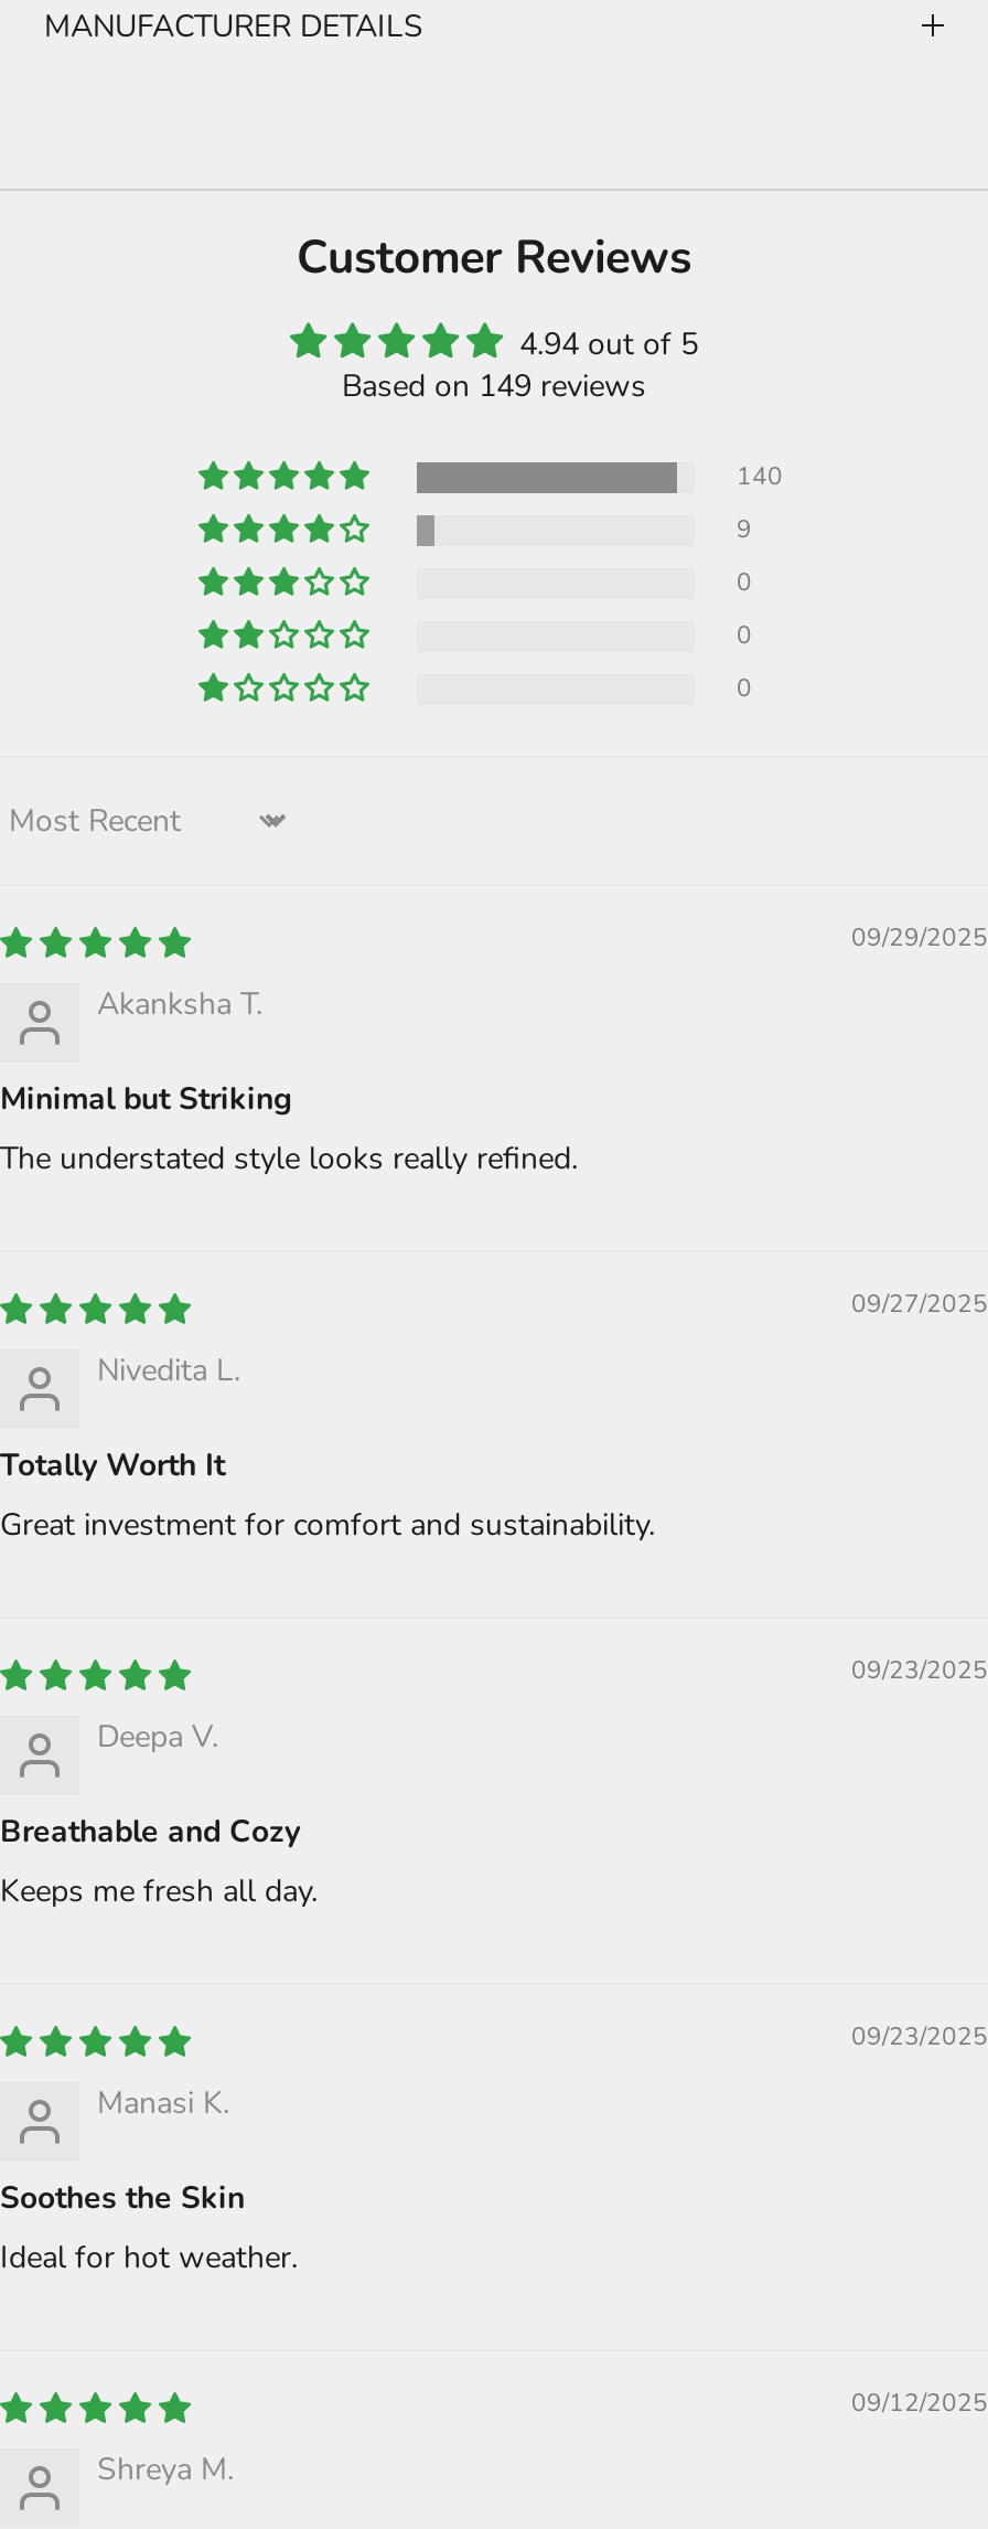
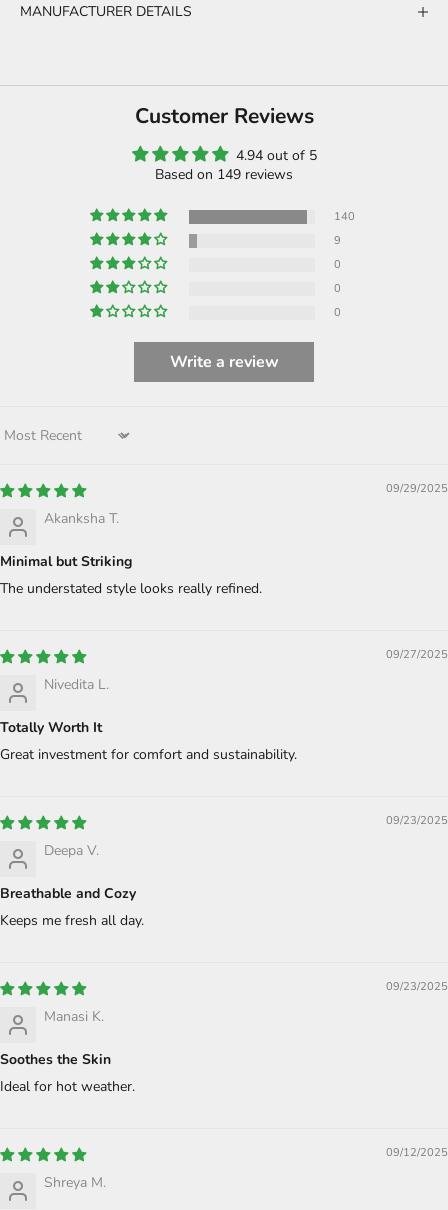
+ Write a review
